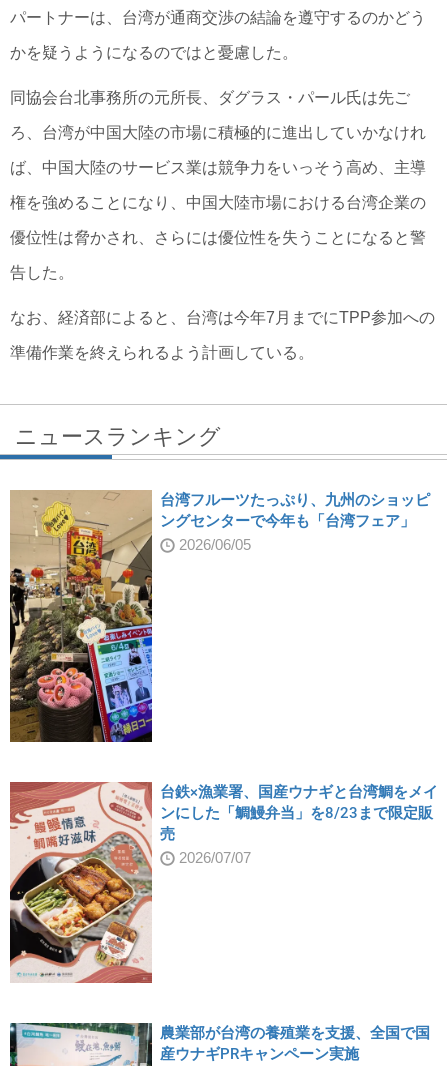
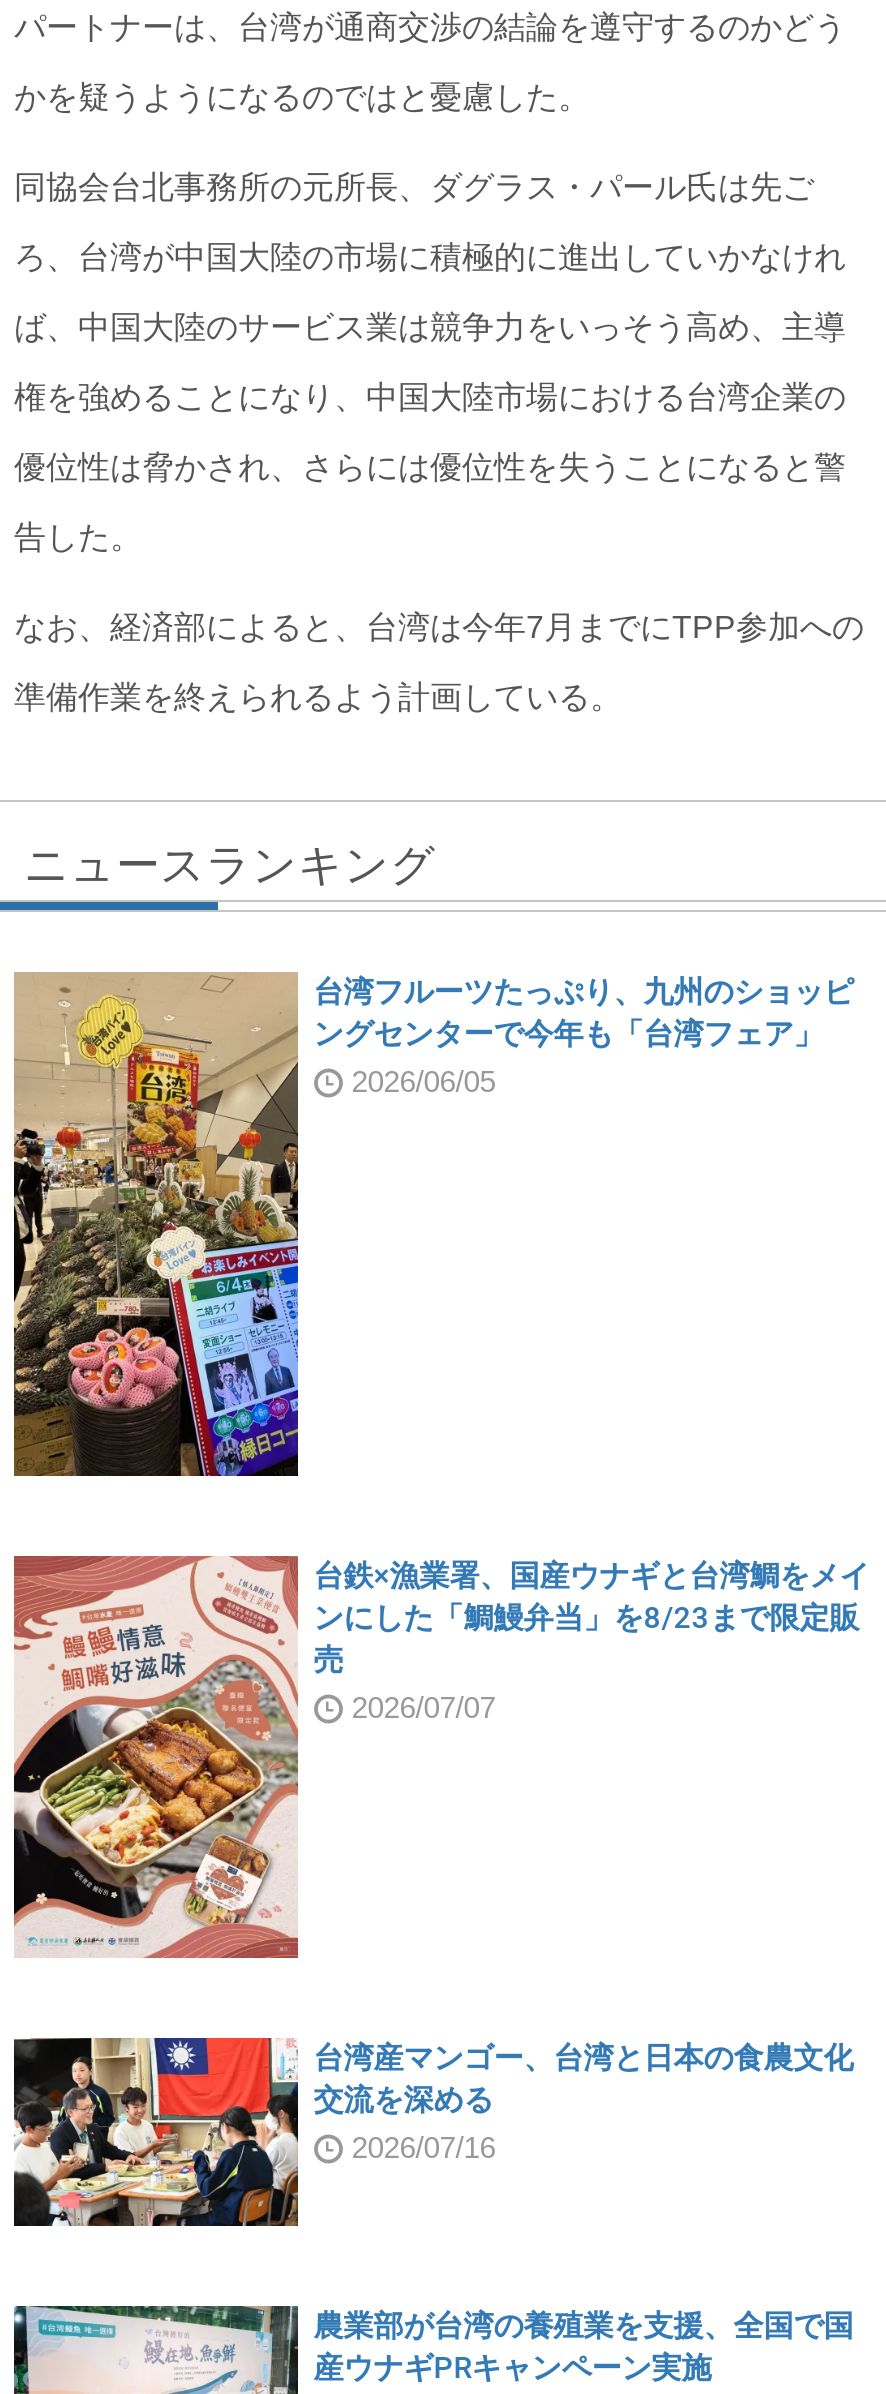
+ [image]
+ 台湾産マンゴー、台湾と日本の食農文化
+ 交流を深める
+ 2026/07/16
